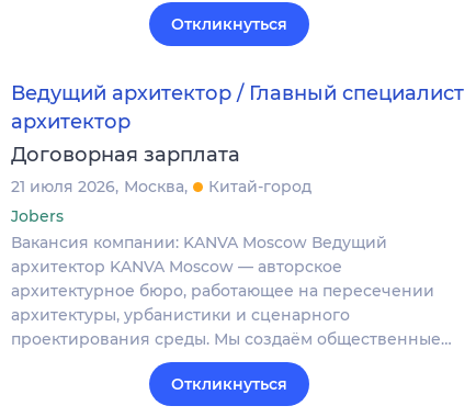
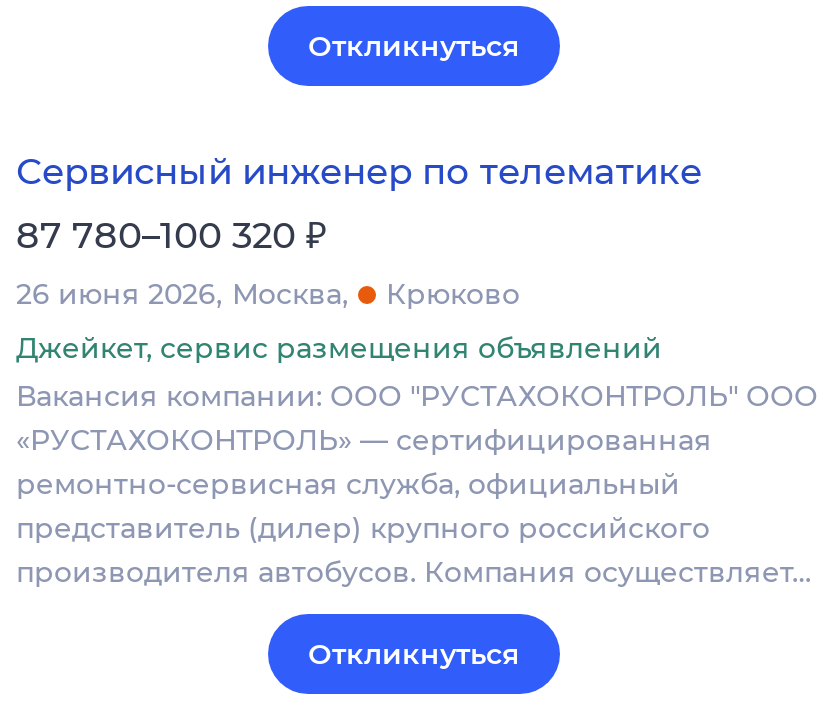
- Ведущий архитектор / Главный специалист
- архитектор
- Договорная зарплата
- 21 июля 2026 Москва
- Китай-город
+ Сервисный инженер по телематике
+ 87 780–100 320 ₽
+ 26 июня 2026 Москва
+ Крюково

- Jobers
- Вакансия компании: KANVA Moscow Ведущий
- архитектор KANVA Moscow — авторское
- архитектурное бюро, работающее на пересечении
- архитектуры, урбанистики и сценарного
- проектирования среды. Мы создаём общественные…
+ Джейкет, сервис размещения объявлений
+ Вакансия компании: ООО "РУСТАХОКОНТРОЛЬ" ООО
+ «РУСТАХОКОНТРОЛЬ» — сертифицированная
+ ремонтно-сервисная служба, официальный
+ представитель (дилер) крупного российского
+ производителя автобусов. Компания осуществляет…
